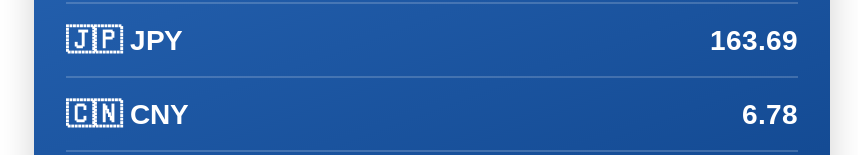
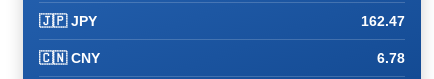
- 163.69
+ 162.47
